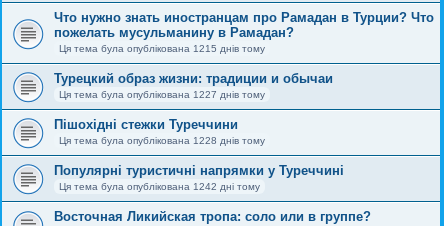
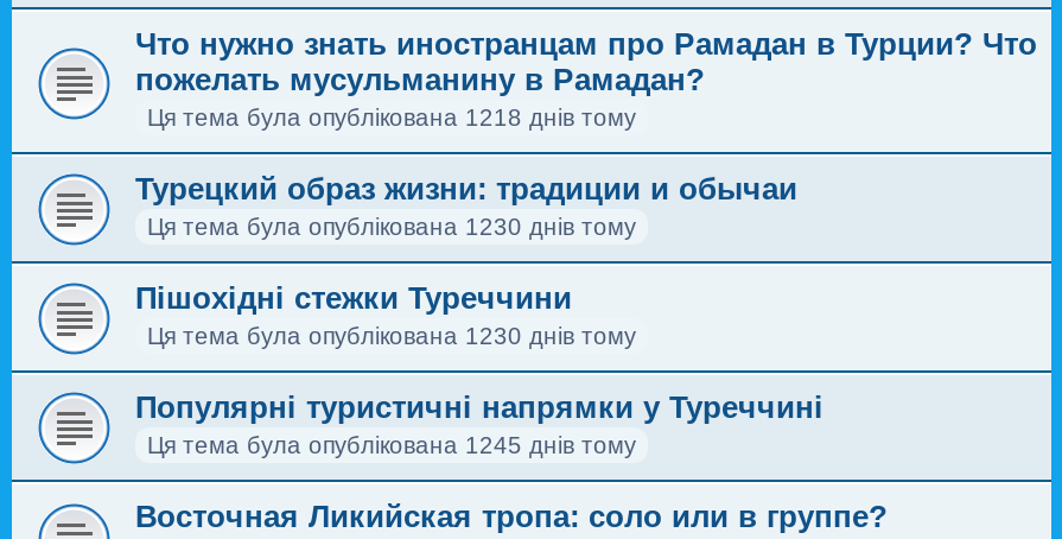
- Ця тема була опублікована 1215 днів тому
+ Ця тема була опублікована 1218 днів тому

- Ця тема була опублікована 1227 днів тому
+ Ця тема була опублікована 1230 днів тому

- Ця тема була опублікована 1228 днів тому
+ Ця тема була опублікована 1230 днів тому

- Ця тема була опублікована 1242 дні тому
+ Ця тема була опублікована 1245 днів тому
